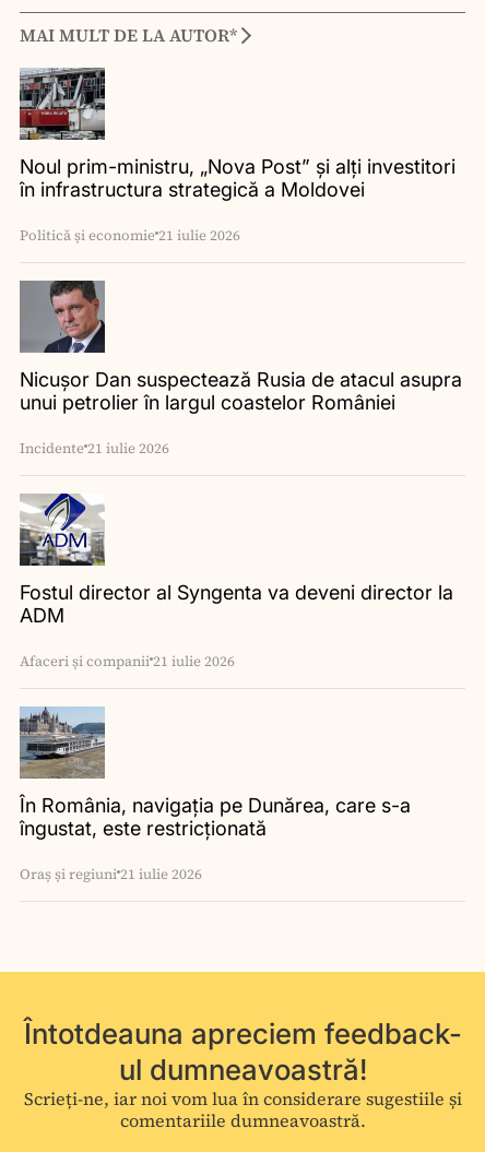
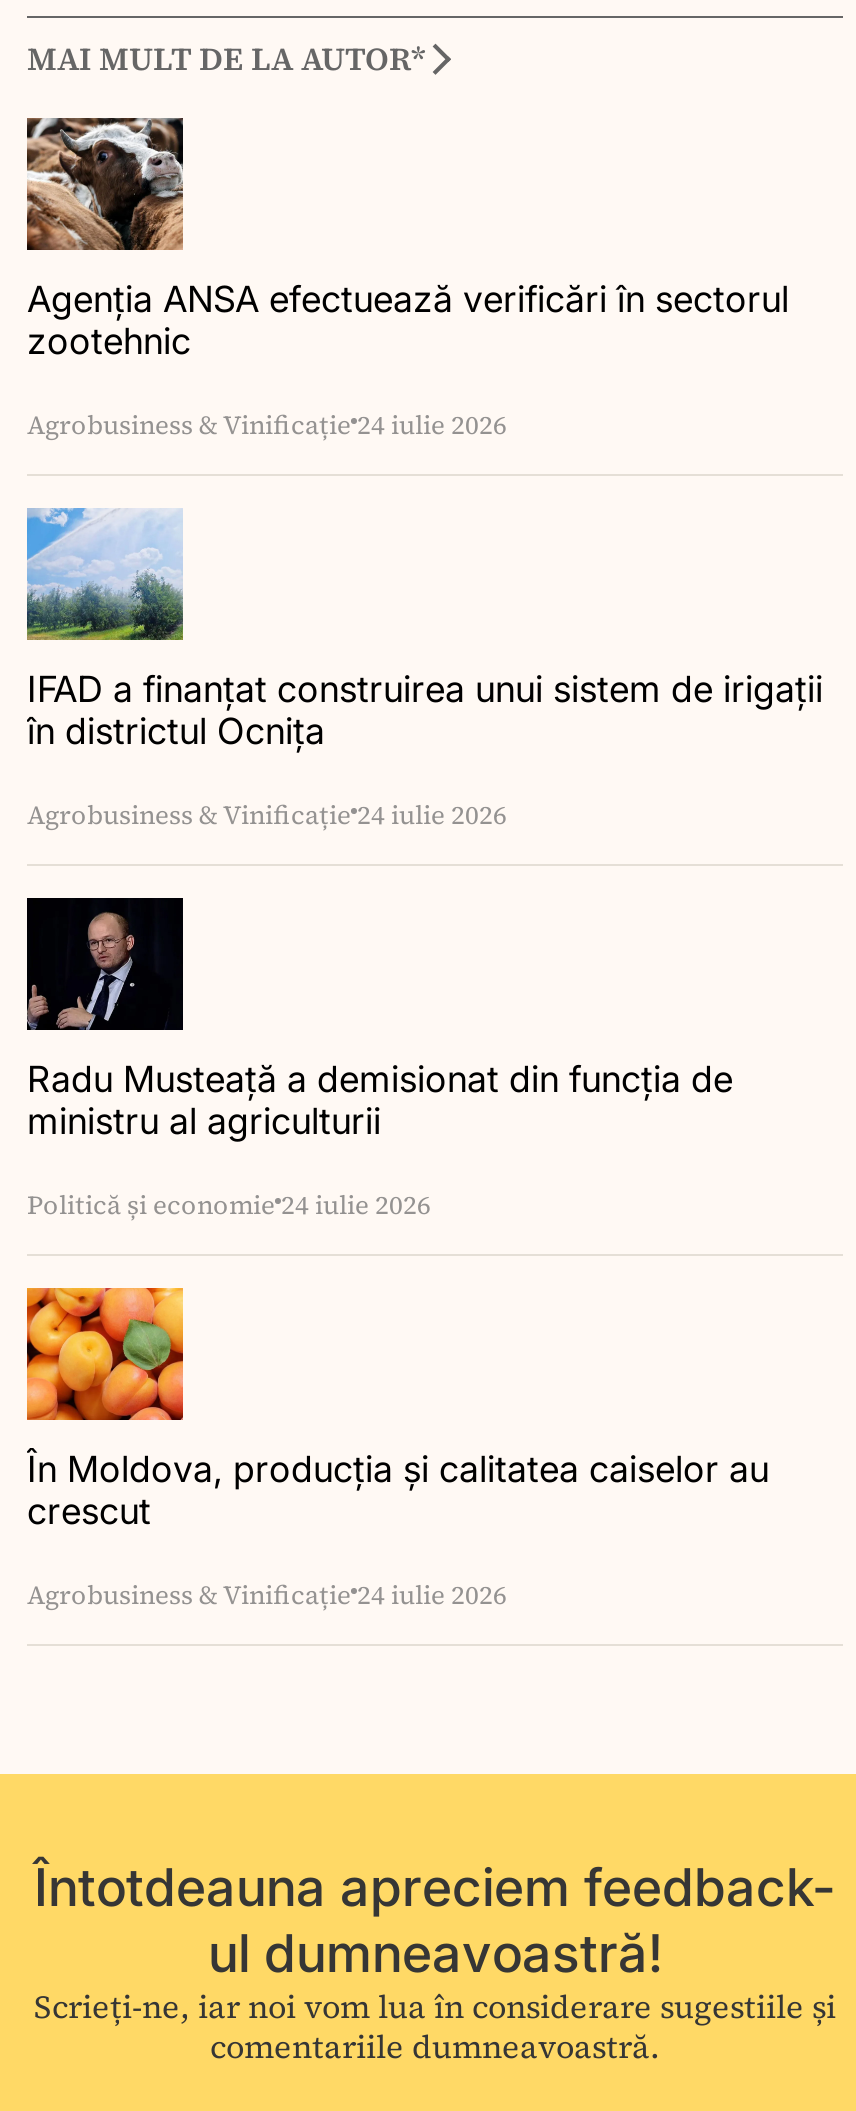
- [image]
- Noul prim-ministru, „Nova Post” și alți investitori
- în infrastructura strategică a Moldovei
+ [image]
+ Agenția ANSA efectuează verificări în sectorul
+ zootehnic

- Politică și economie 21 iulie 2026
+ Agrobusiness & Vinificație 24 iulie 2026

- [image]
- Nicușor Dan suspectează Rusia de atacul asupra
- unui petrolier în largul coastelor României
+ [image]
+ IFAD a finanțat construirea unui sistem de irigații
+ în districtul Ocnița

- Incidente 21 iulie 2026
+ Agrobusiness & Vinificație 24 iulie 2026

- [image]
- Fostul director al Syngenta va deveni director la
- ADM
+ [image]
+ Radu Musteață a demisionat din funcția de
+ ministru al agriculturii

- Afaceri și companii 21 iulie 2026
+ Politică și economie 24 iulie 2026

- [image]
- În România, navigația pe Dunărea, care s-a
- îngustat, este restricționată
+ [image]
+ În Moldova, producția și calitatea caiselor au
+ crescut

- Oraș și regiuni 21 iulie 2026
+ Agrobusiness & Vinificație 24 iulie 2026
